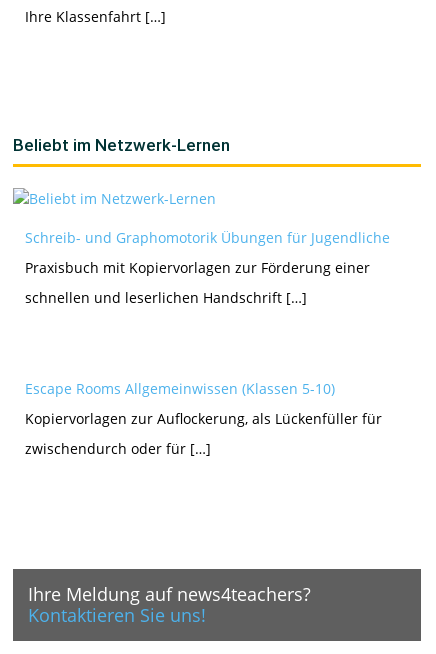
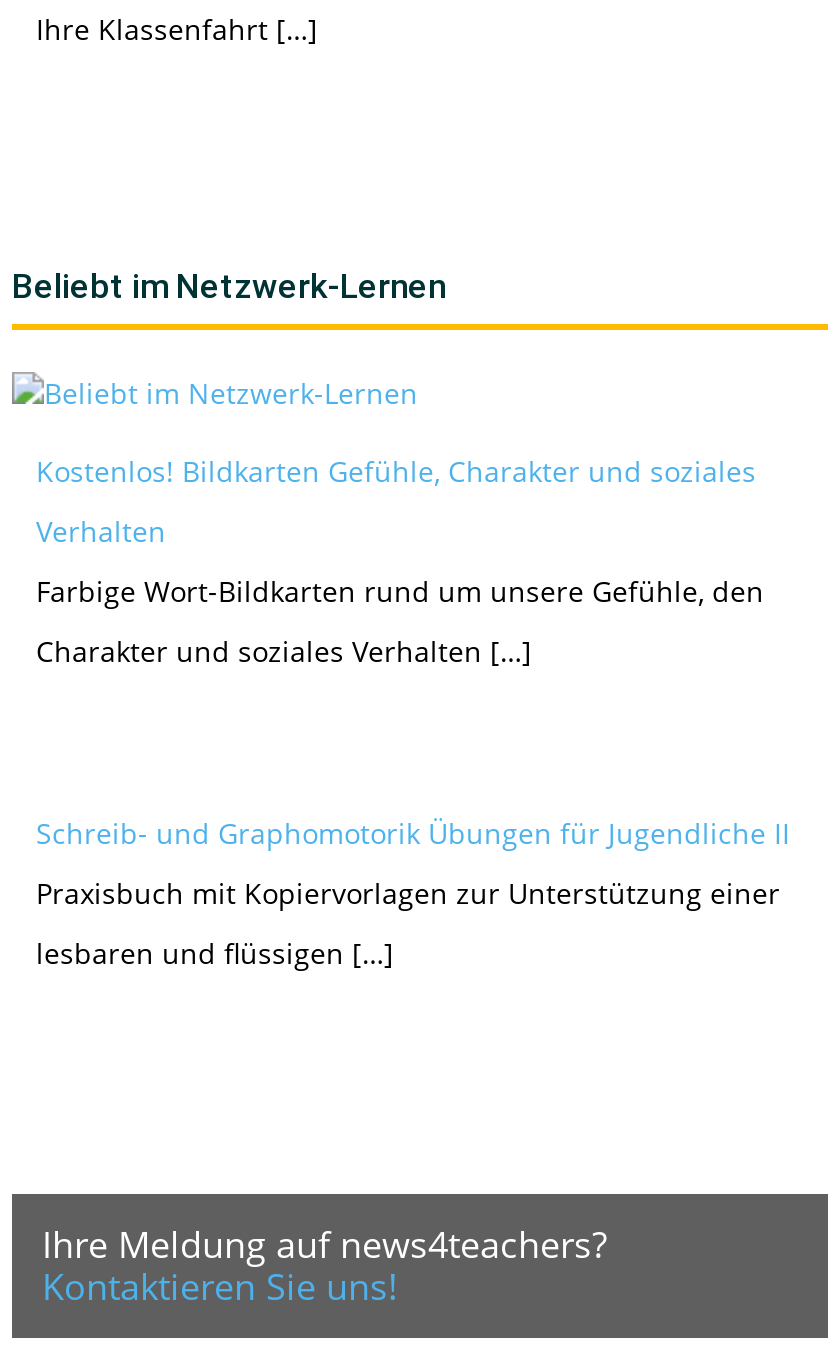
- Schreib- und Graphomotorik Übungen für Jugendliche
- Praxisbuch mit Kopiervorlagen zur Förderung einer
- schnellen und leserlichen Handschrift […]
+ Kostenlos! Bildkarten Gefühle, Charakter und soziales
+ Verhalten
+ Farbige Wort-Bildkarten rund um unsere Gefühle, den
+ Charakter und soziales Verhalten […]

- Escape Rooms Allgemeinwissen (Klassen 5-10)
- Kopiervorlagen zur Auflockerung, als Lückenfüller für
- zwischendurch oder für […]
+ Schreib- und Graphomotorik Übungen für Jugendliche II
+ Praxisbuch mit Kopiervorlagen zur Unterstützung einer
+ lesbaren und flüssigen […]
